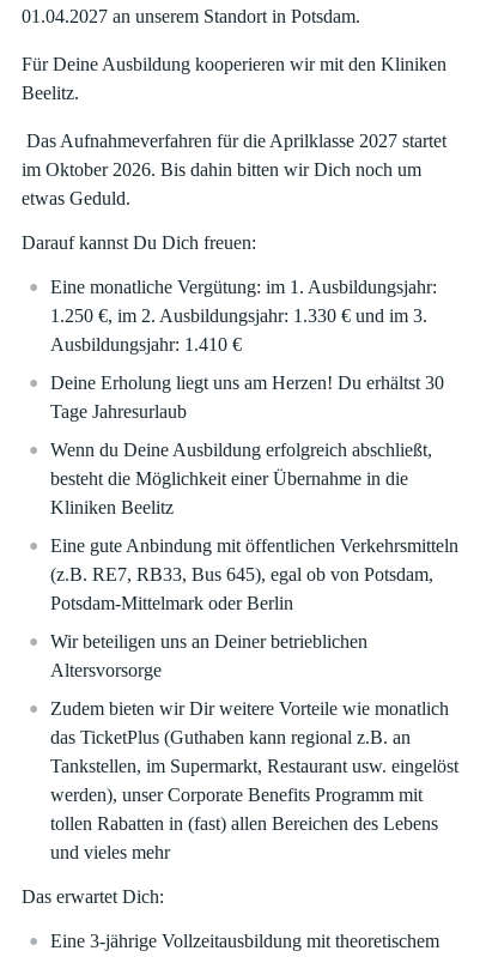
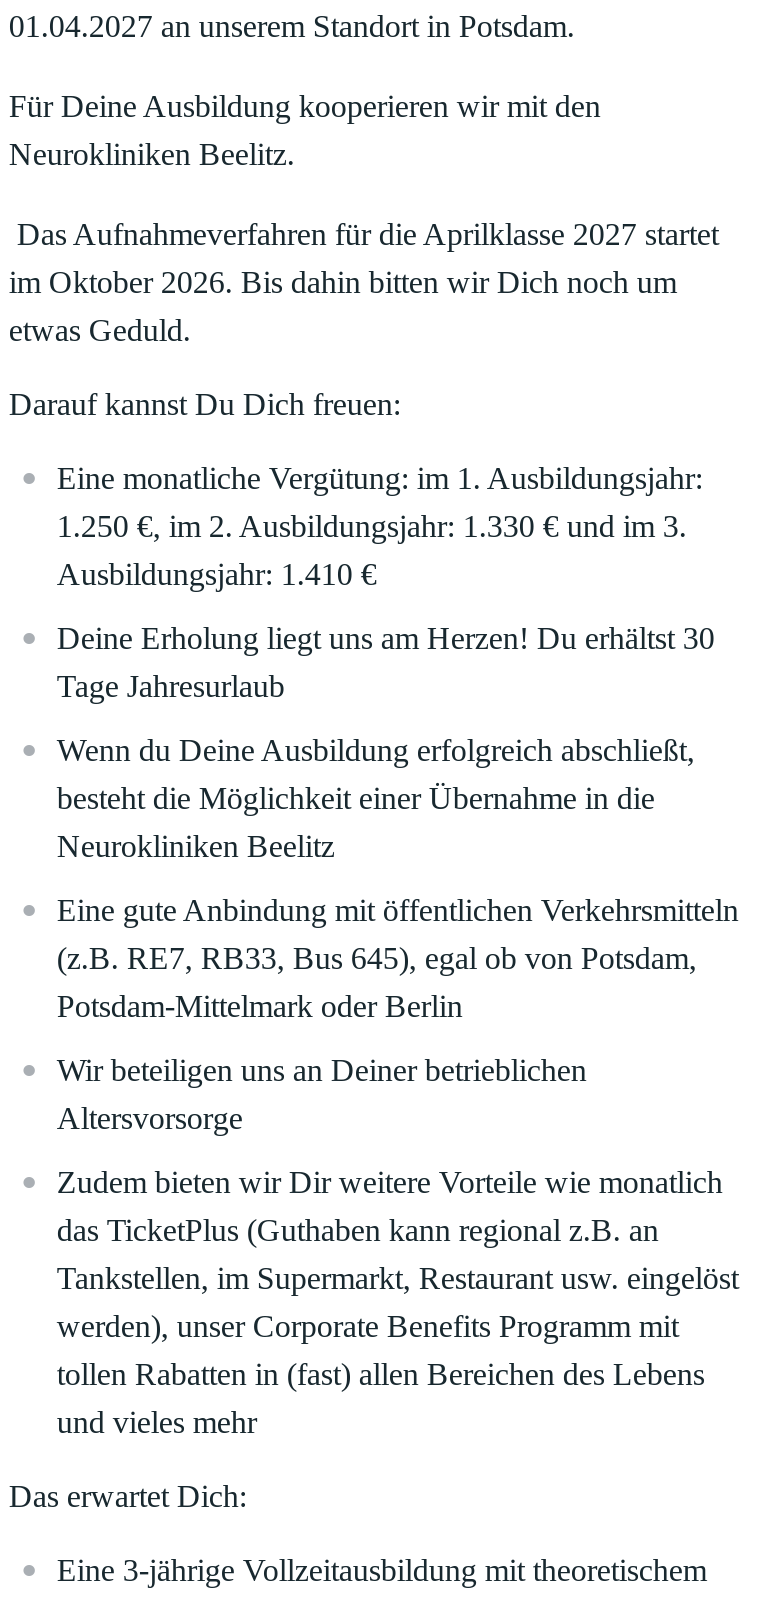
- Für Deine Ausbildung kooperieren wir mit den Kliniken
- Beelitz.
+ Für Deine Ausbildung kooperieren wir mit den
+ Neurokliniken Beelitz.

- Kliniken Beelitz
+ Neurokliniken Beelitz
